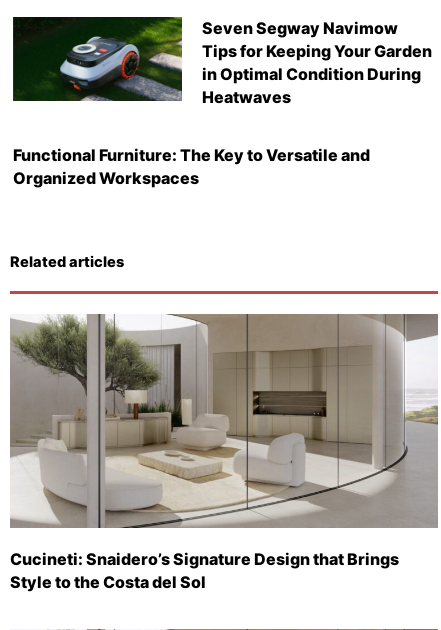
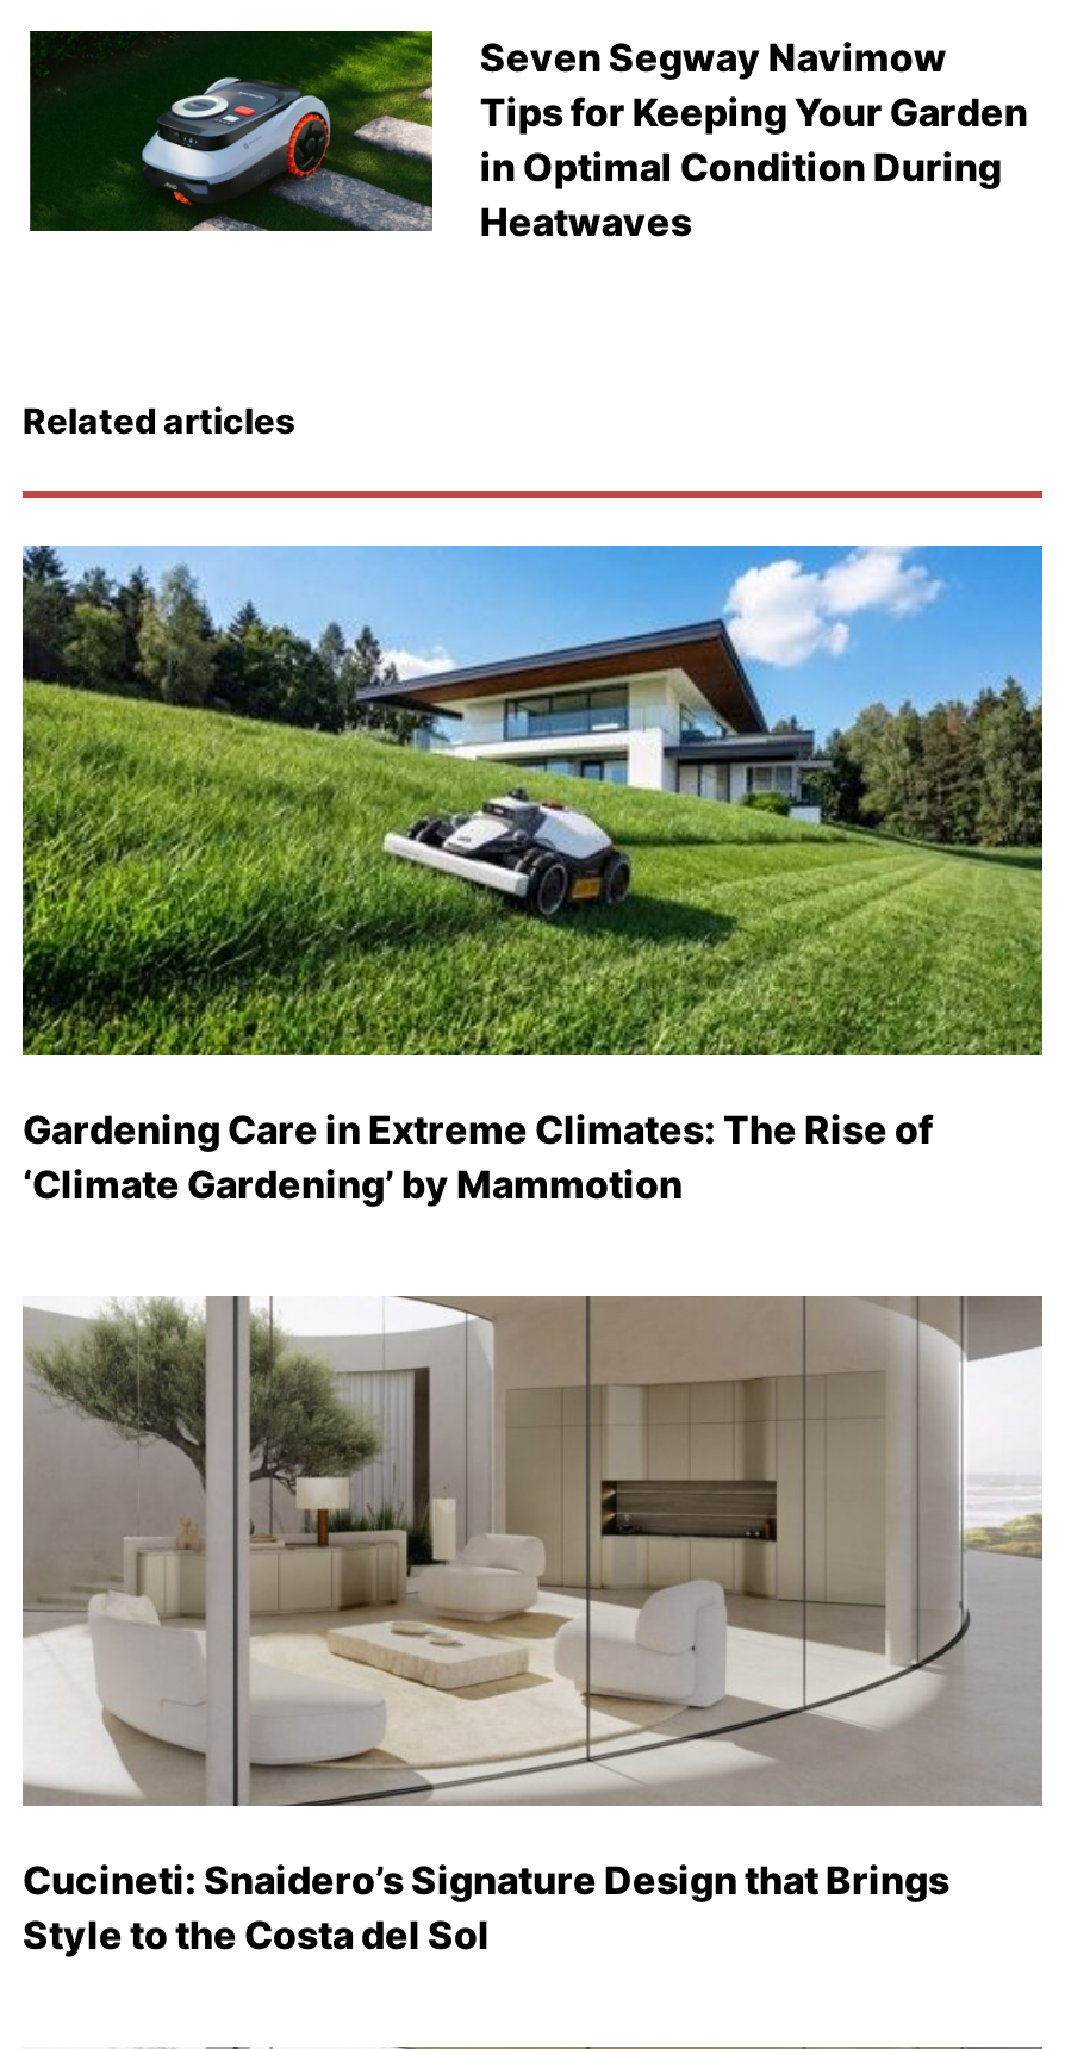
- Functional Furniture: The Key to Versatile and
- Organized Workspaces

moved up: Related articles

+ [image]
+ Gardening Care in Extreme Climates: The Rise of
+ ‘Climate Gardening’ by Mammotion
